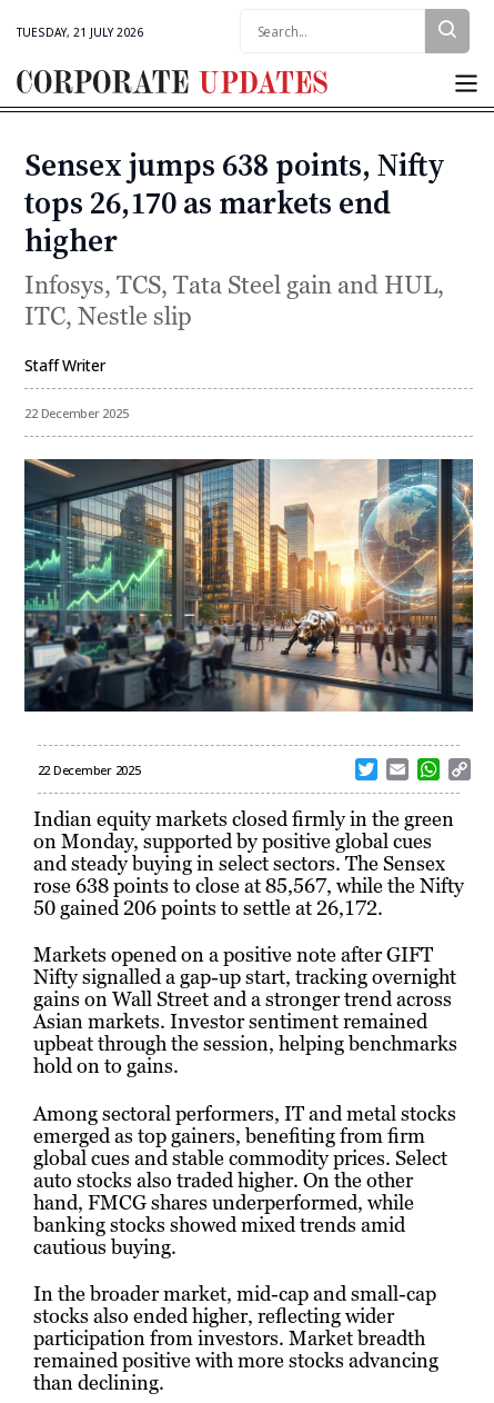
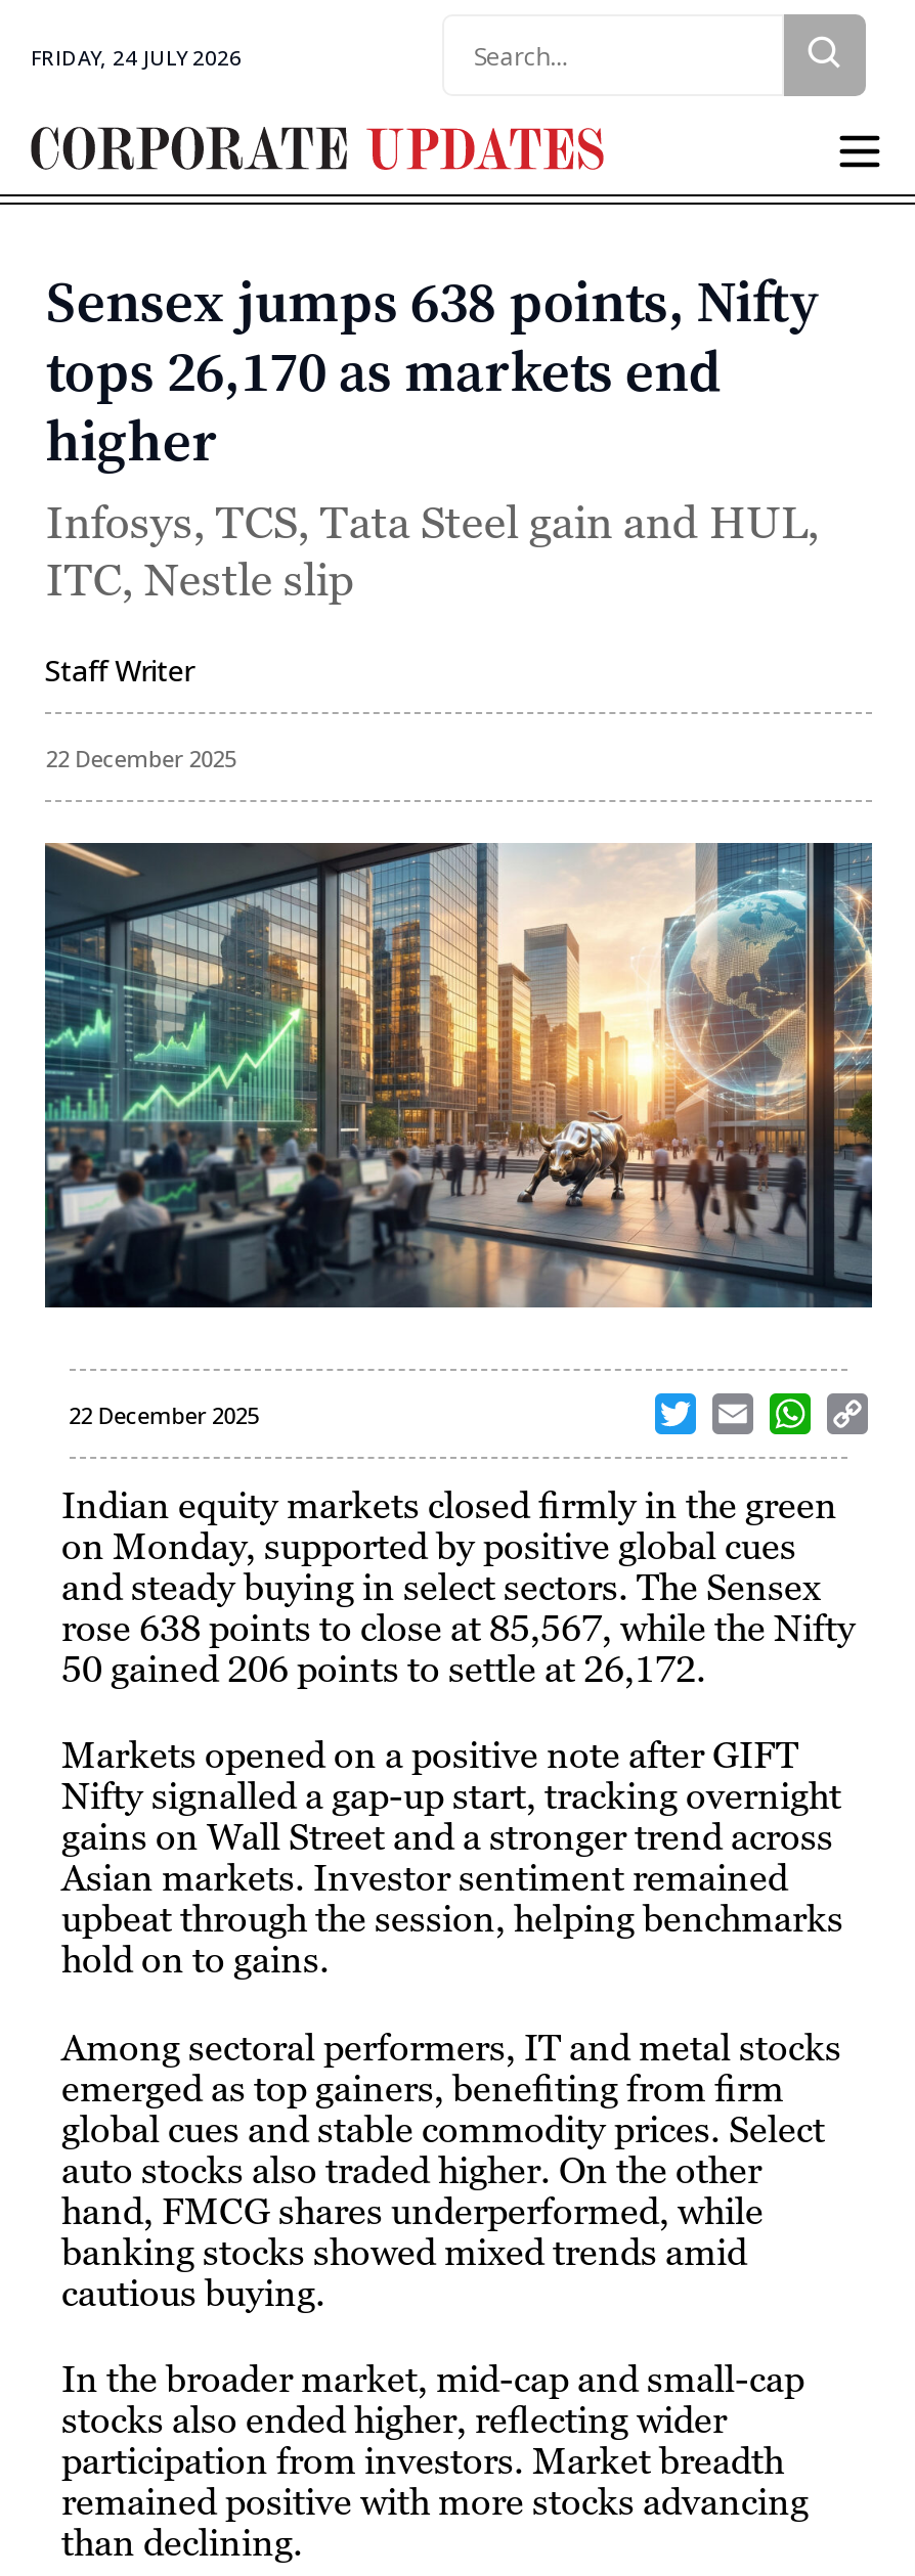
- TUESDAY, 21 JULY 2026
+ FRIDAY, 24 JULY 2026
